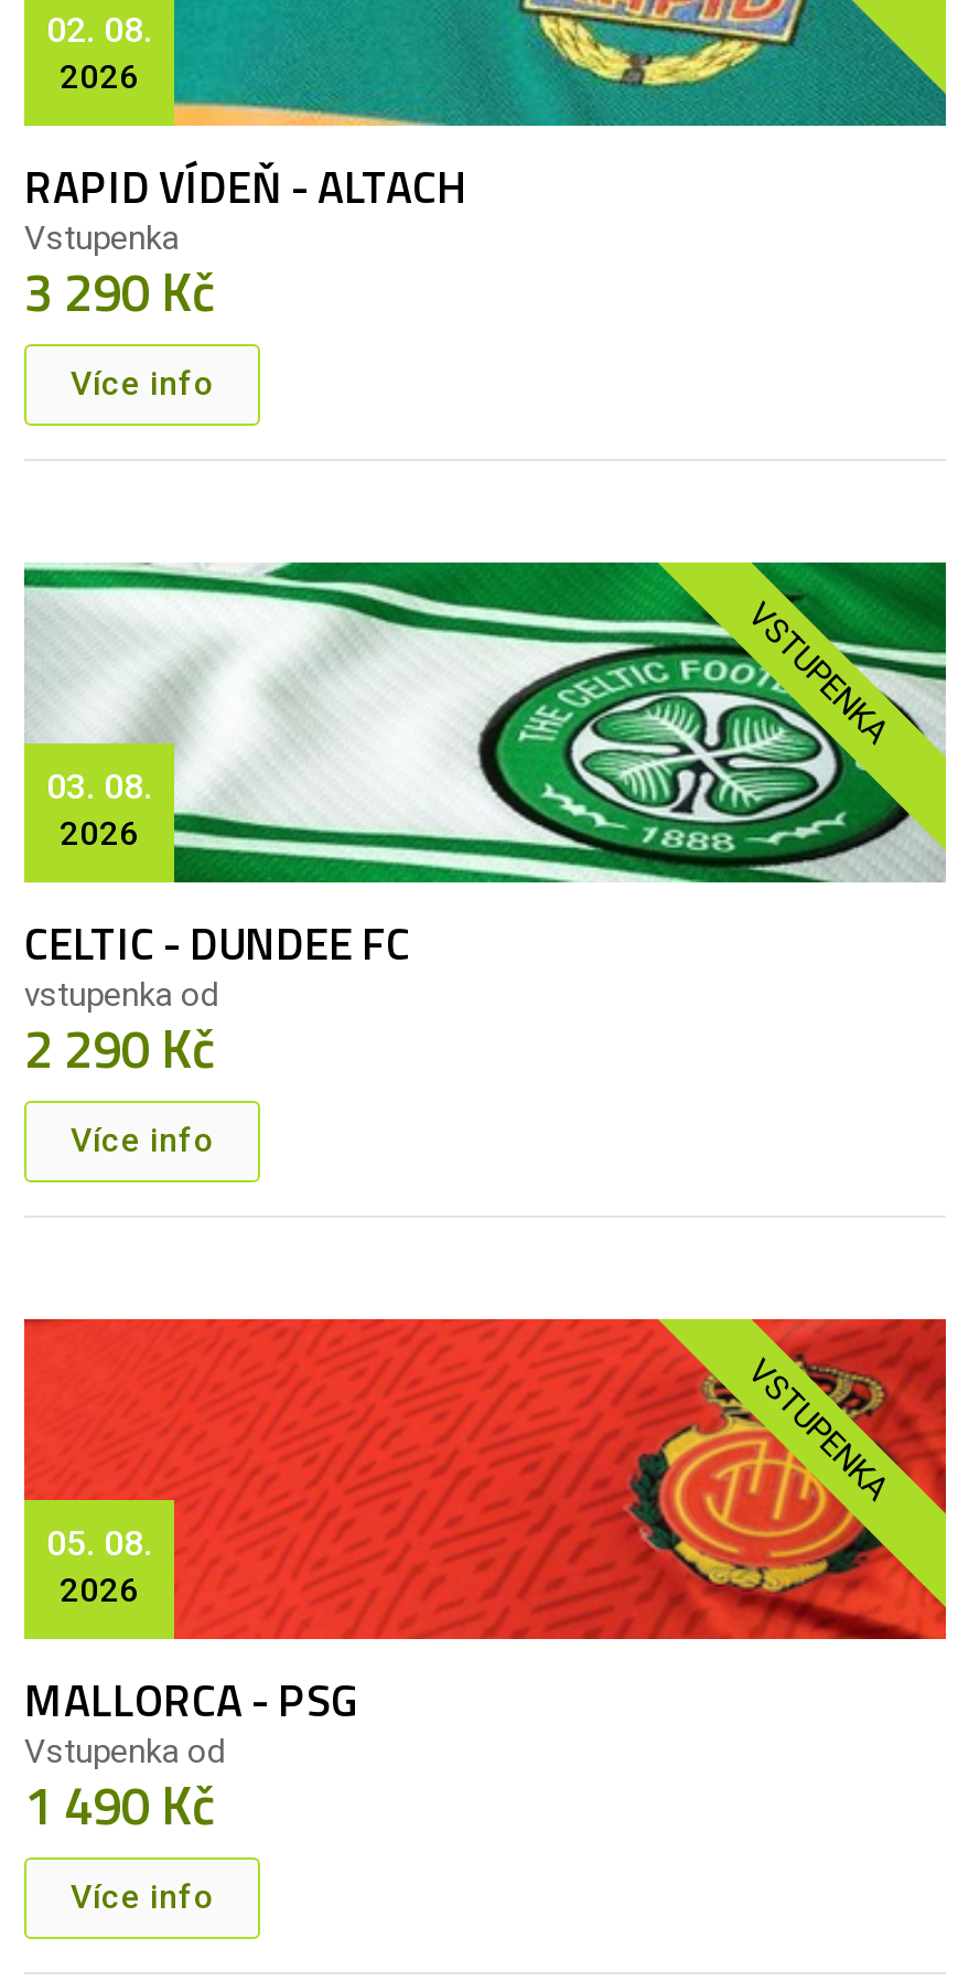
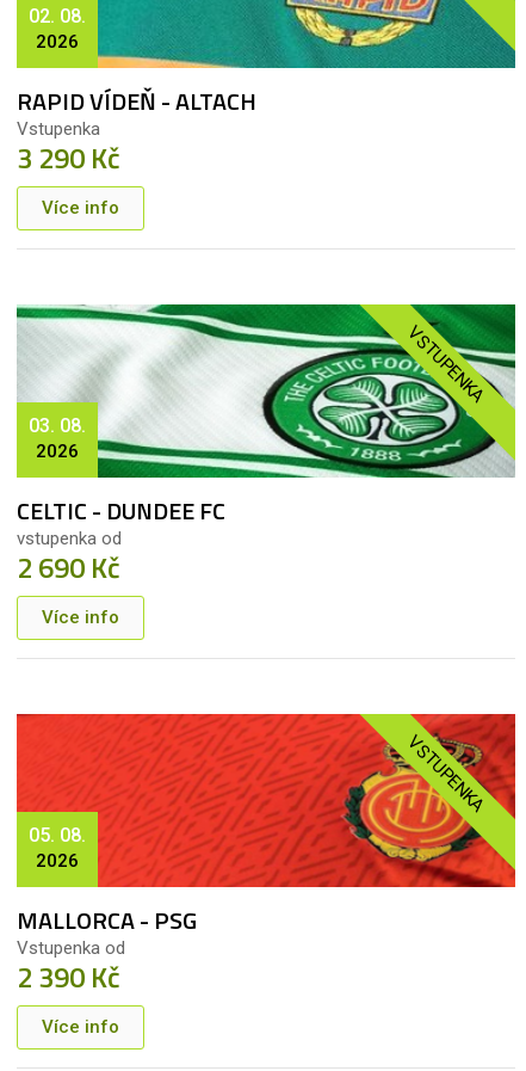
- 2 290 Kč
+ 2 690 Kč

- 1 490 Kč
+ 2 390 Kč
